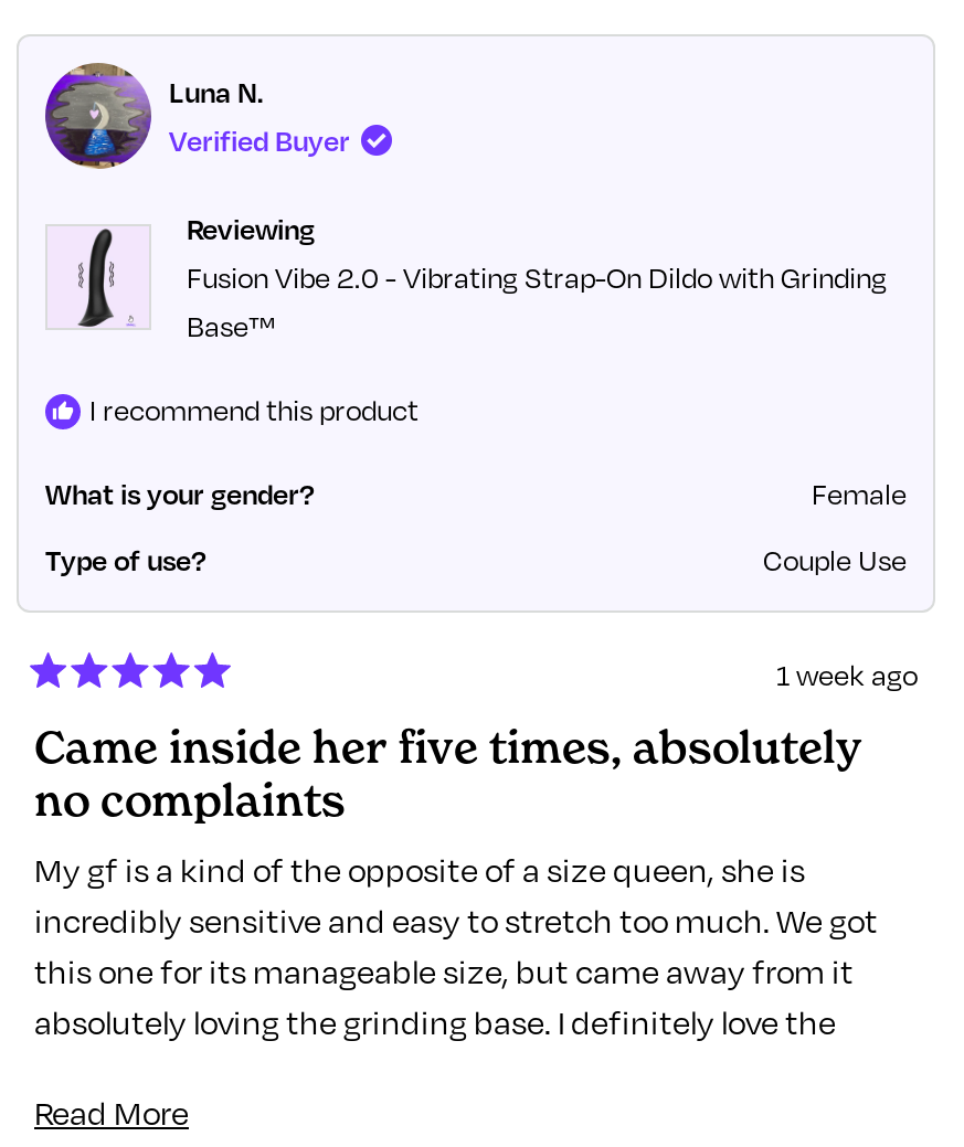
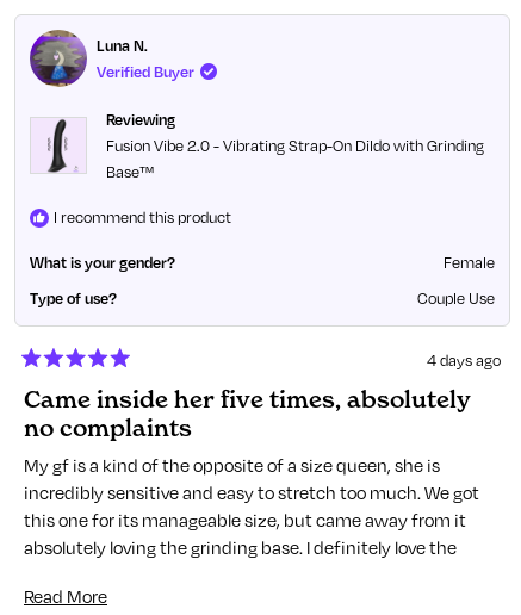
- 1 week ago
+ 4 days ago
